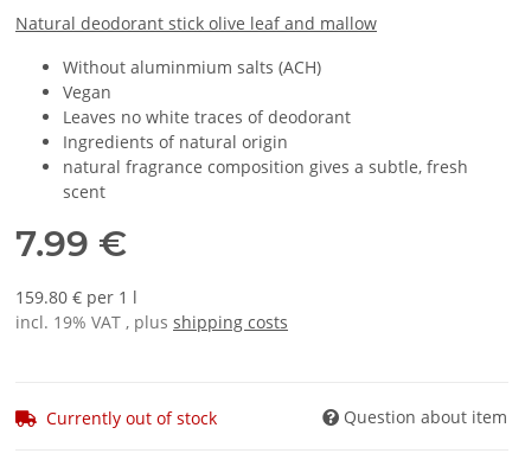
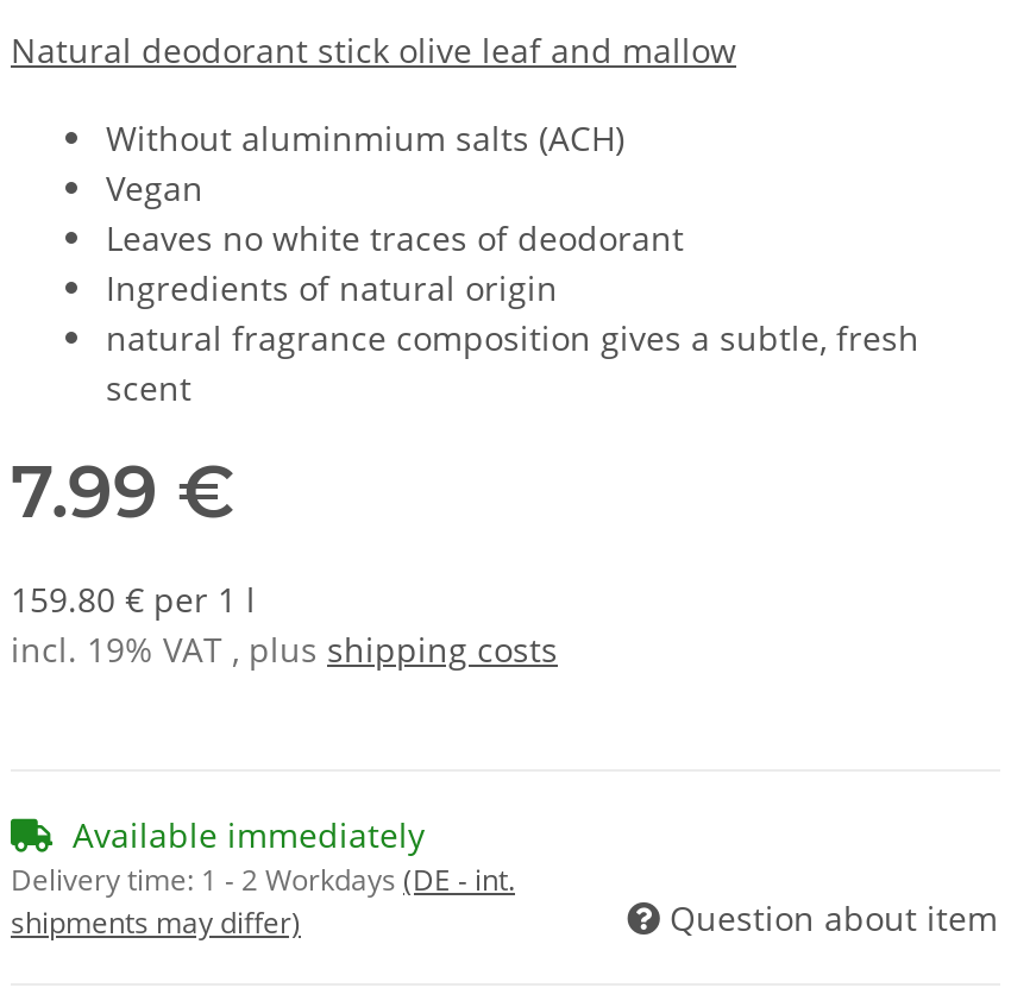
- Currently out of stock
+ Available immediately
+ Delivery time: 1 - 2 Workdays (DE - int.
+ shipments may differ)
